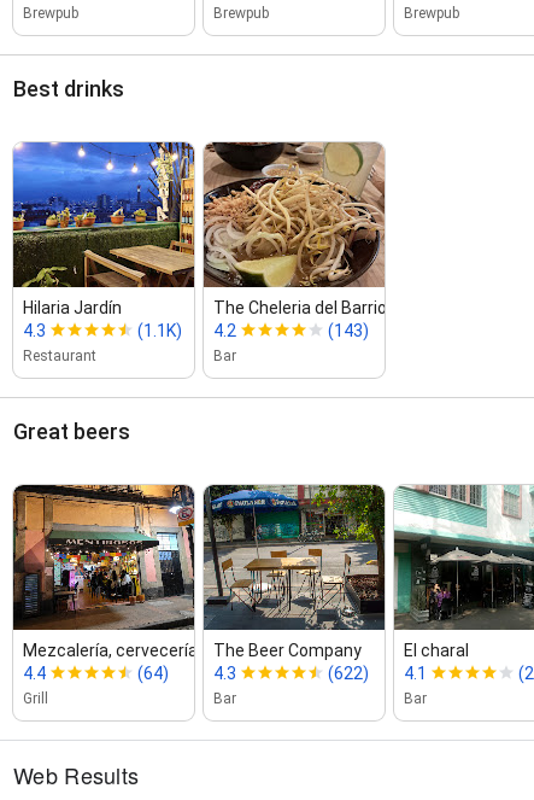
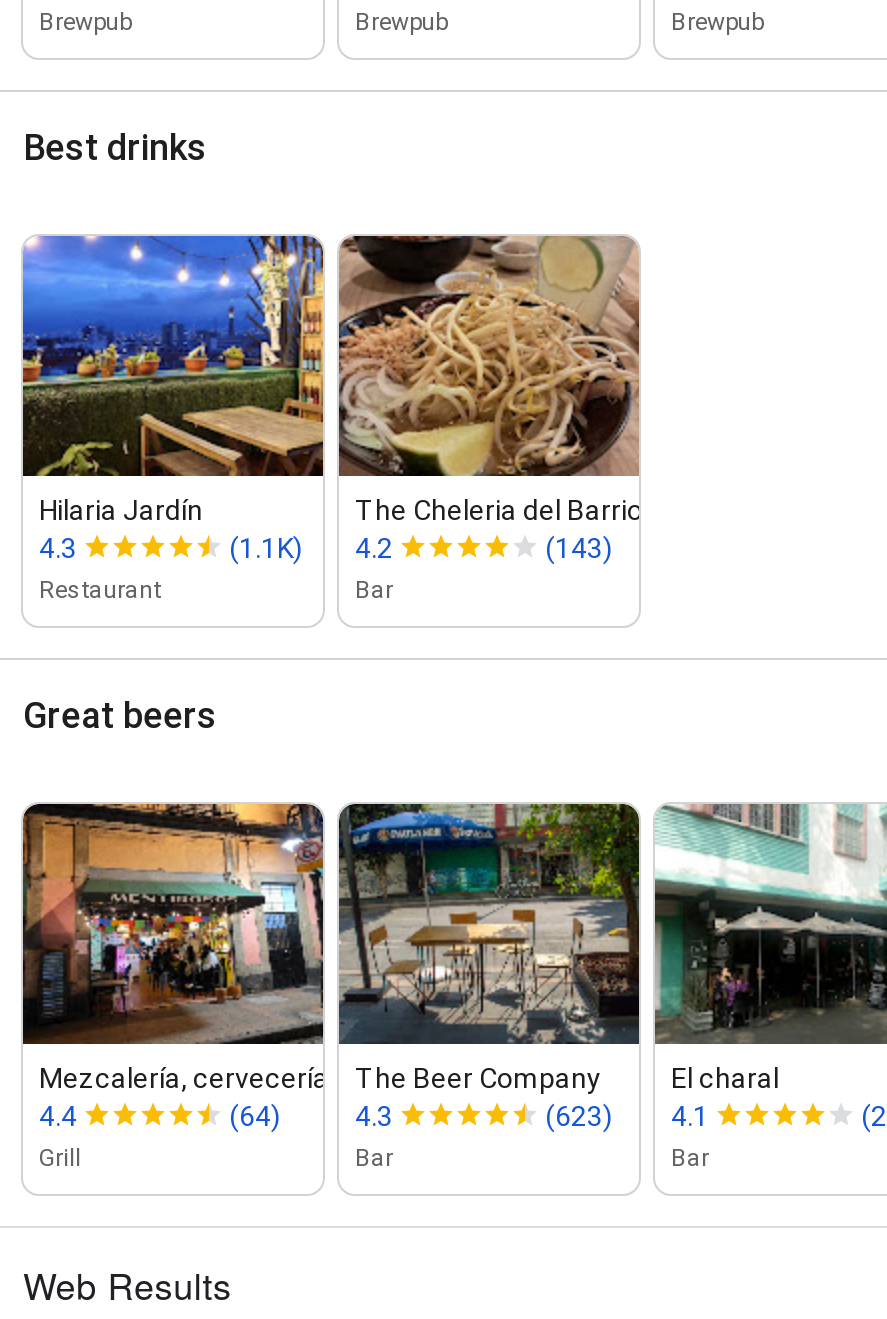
- (622) 4.1
+ (623) 4.1
